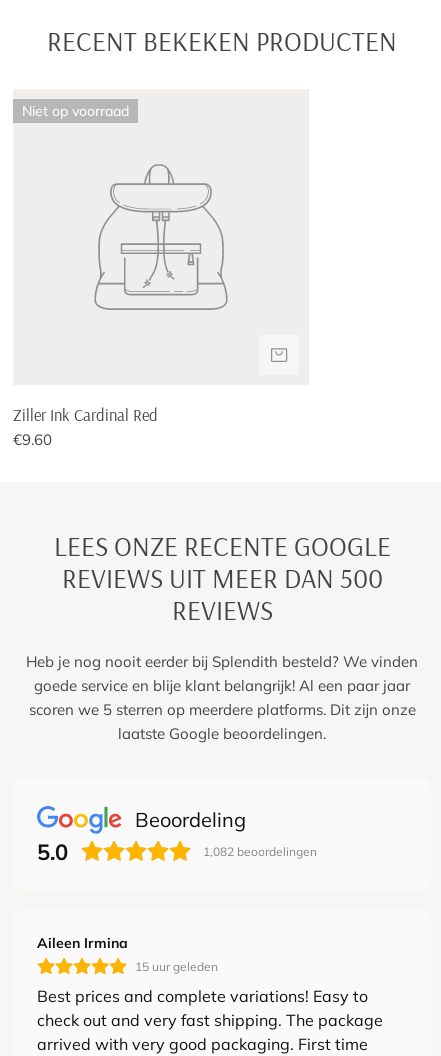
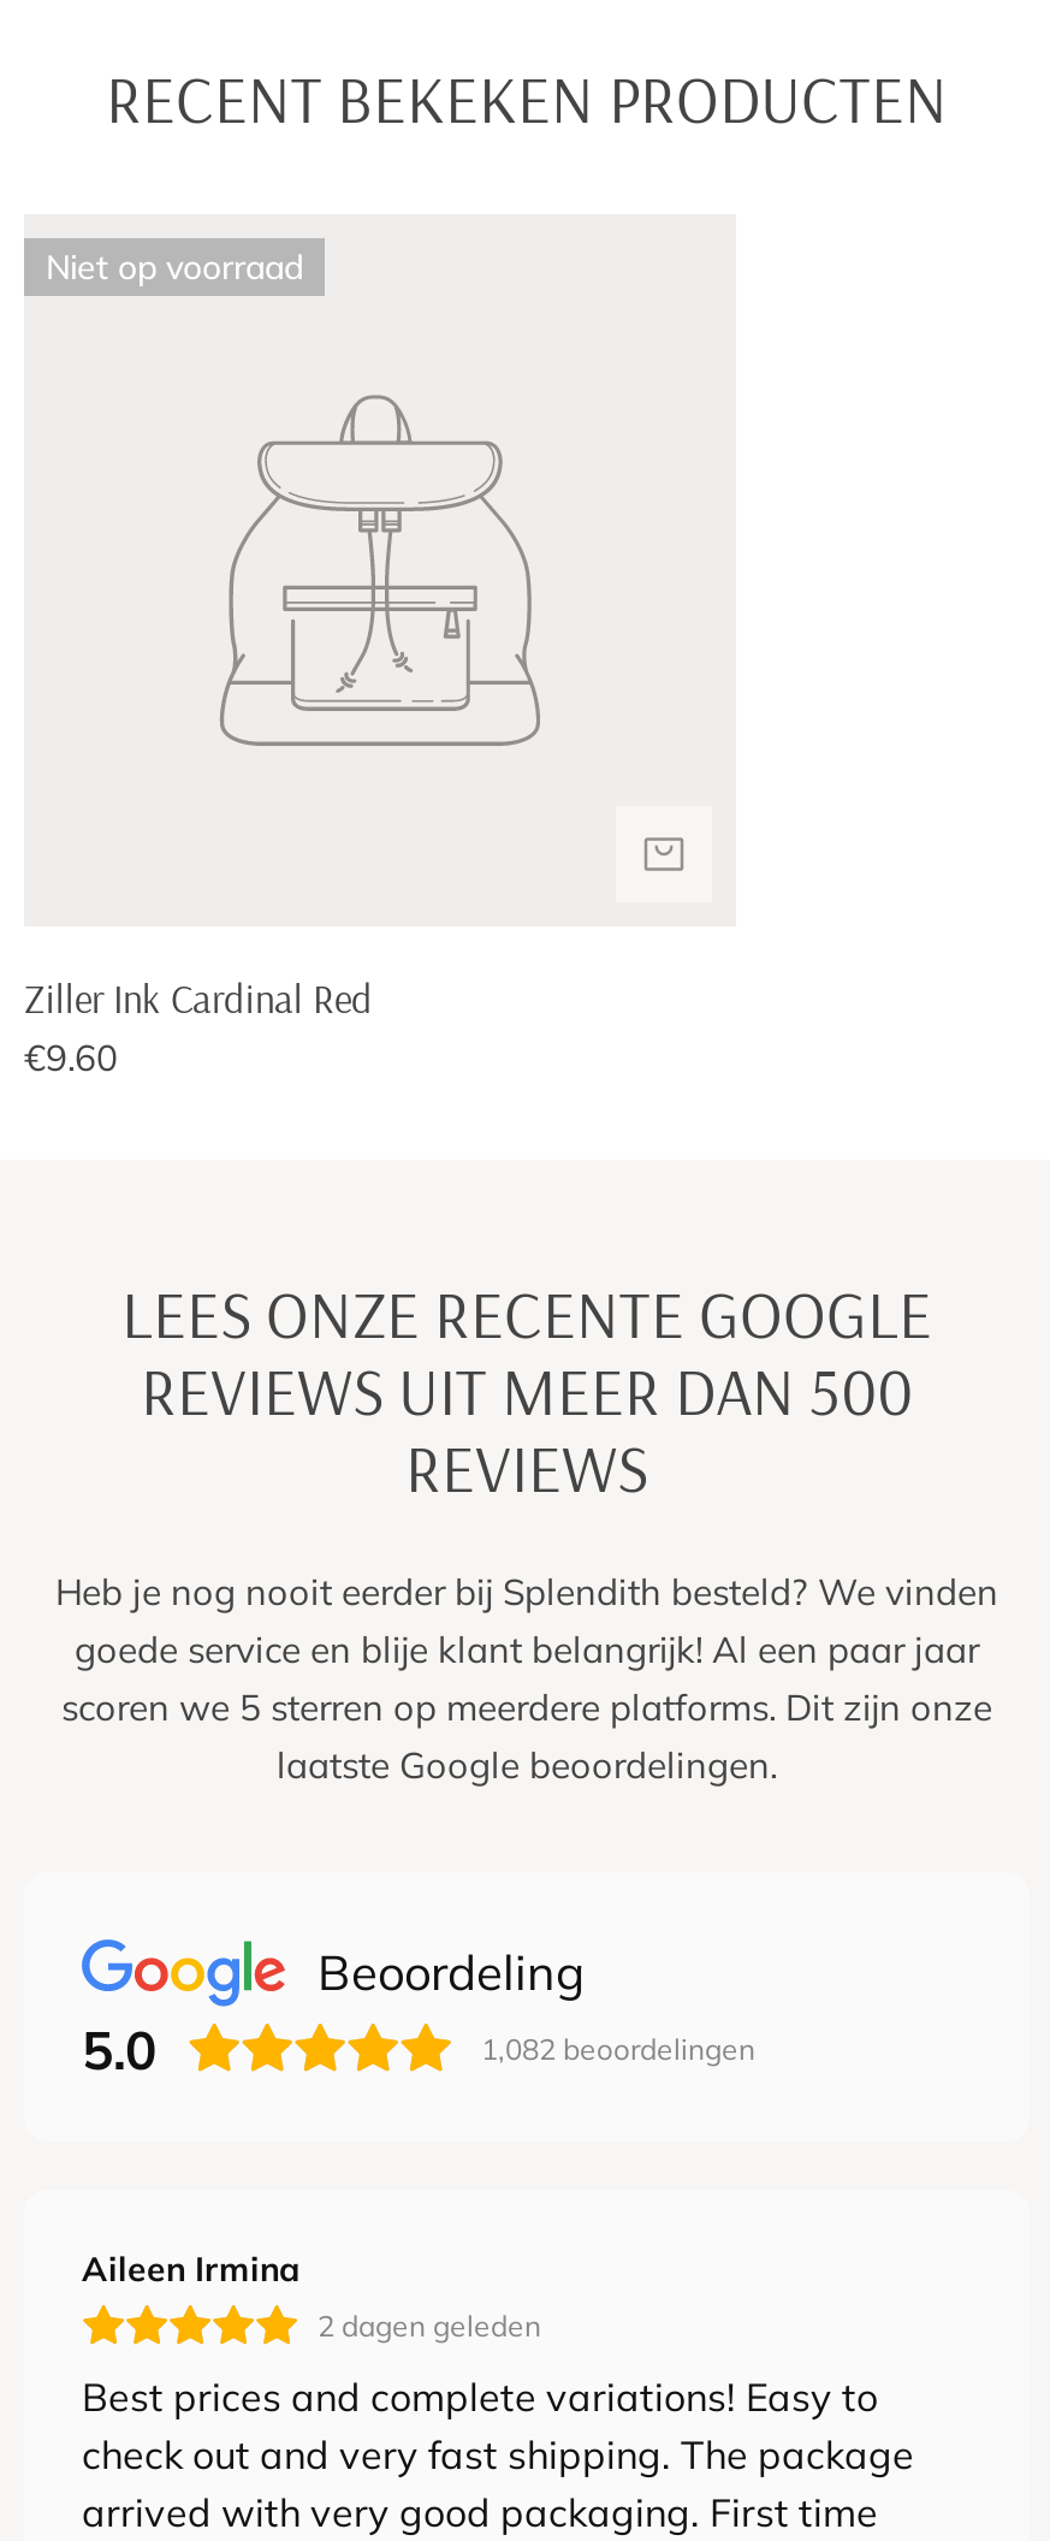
- 15 uur geleden
+ 2 dagen geleden
